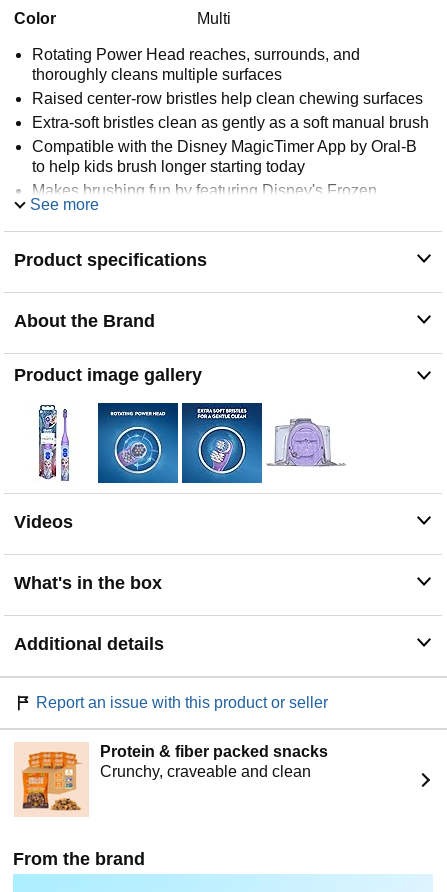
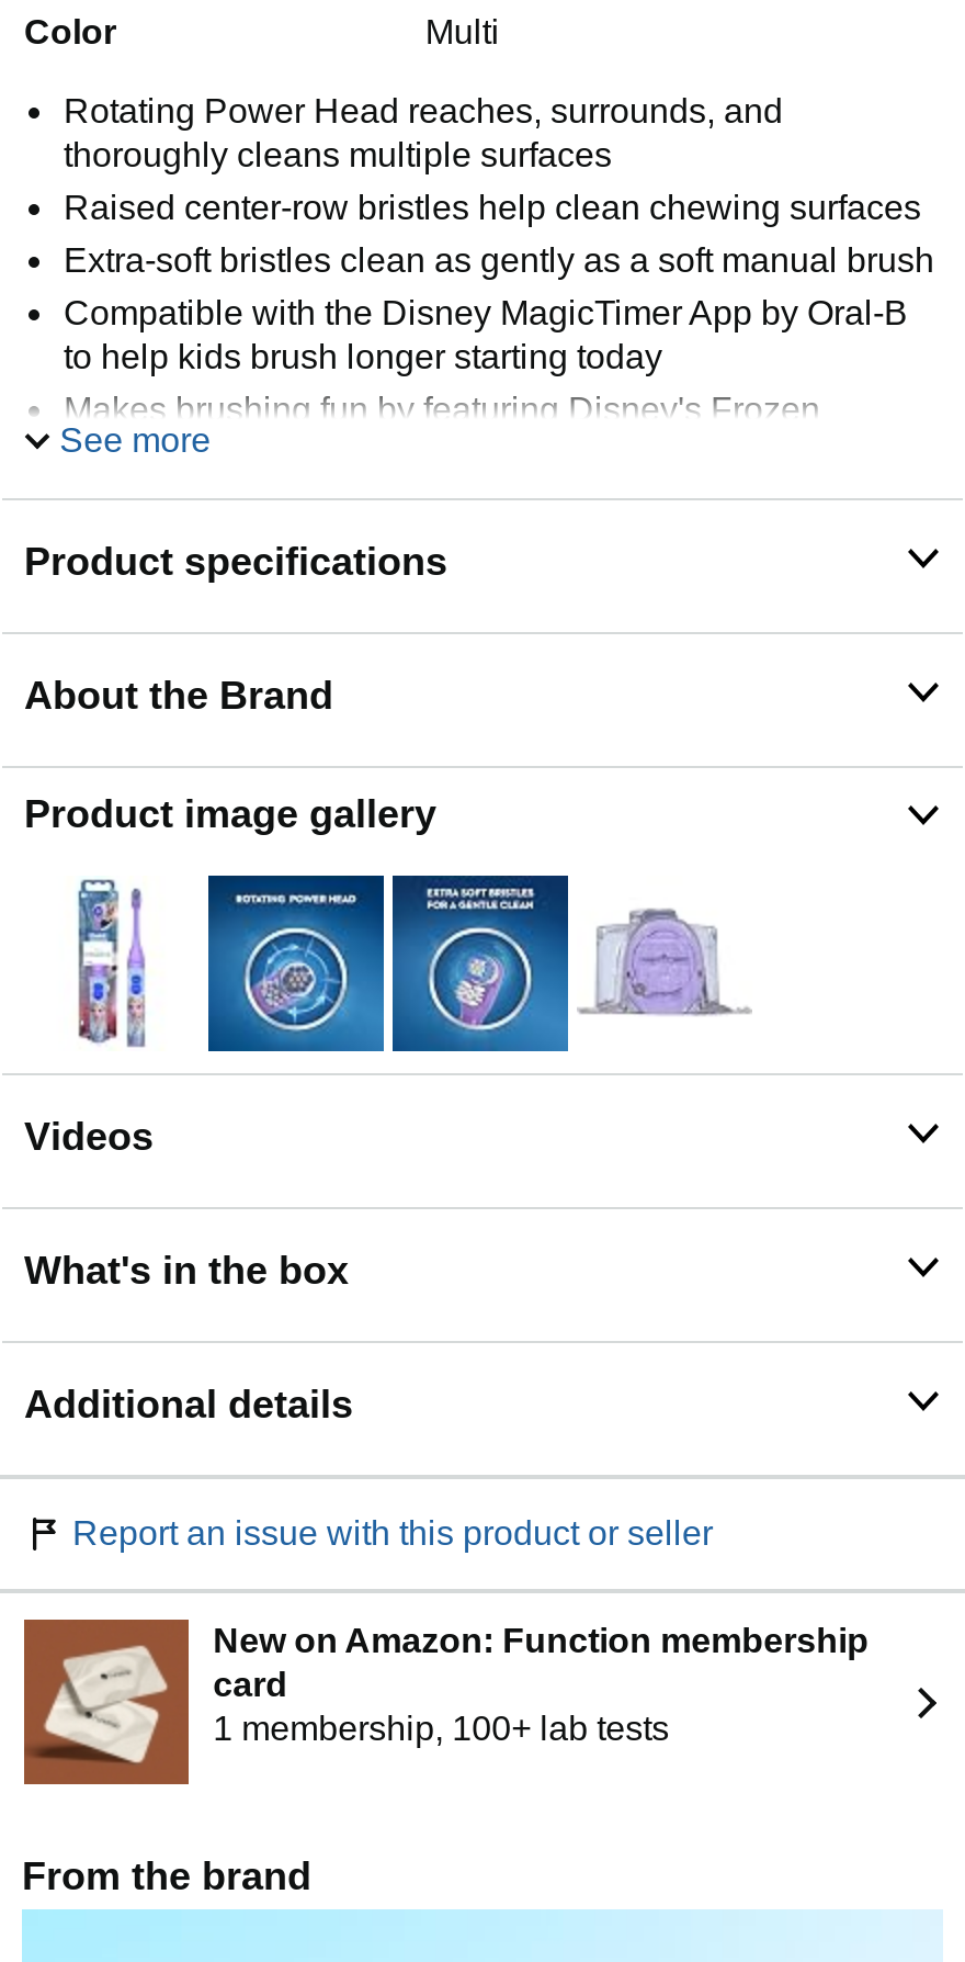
- [image]
- Protein & fiber packed snacks
- Crunchy, craveable and clean
+ [image]
+ New on Amazon: Function membership
+ card
+ 1 membership, 100+ lab tests
